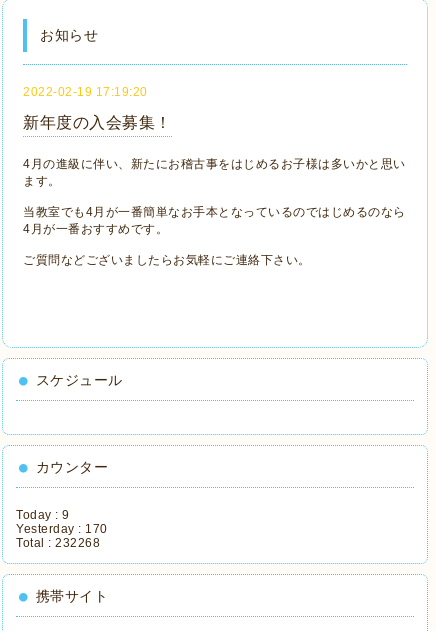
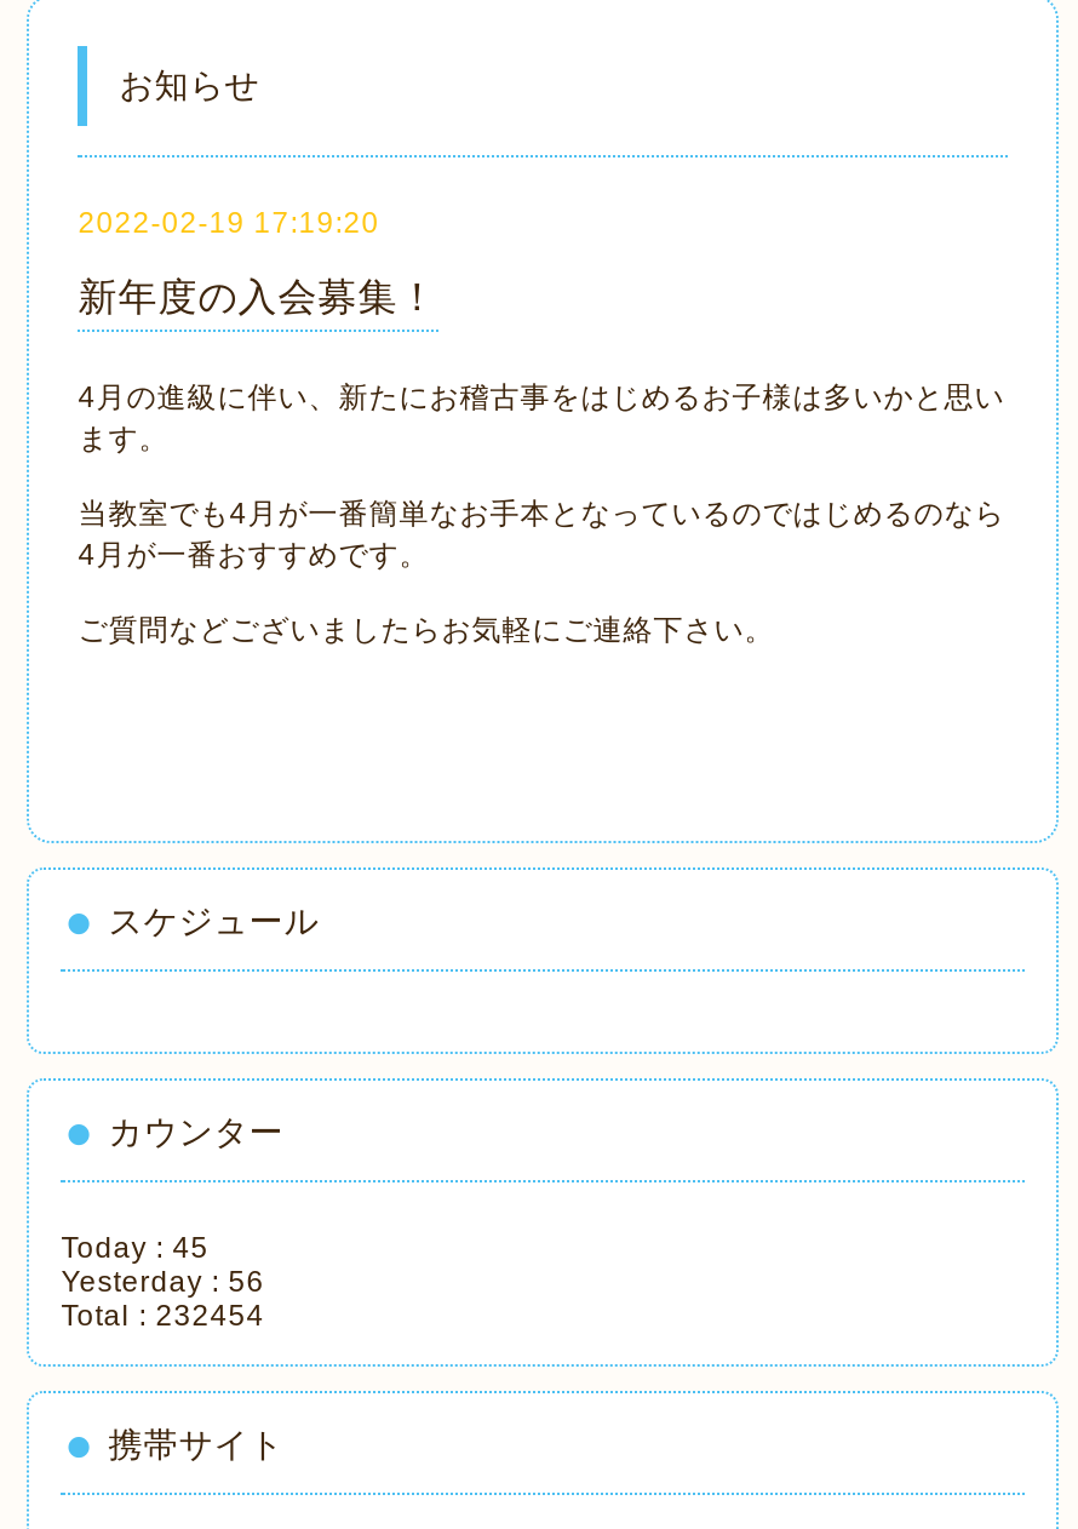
- Today : 9
+ Today : 45

- Yesterday : 170
+ Yesterday : 56

- Total : 232268
+ Total : 232454
